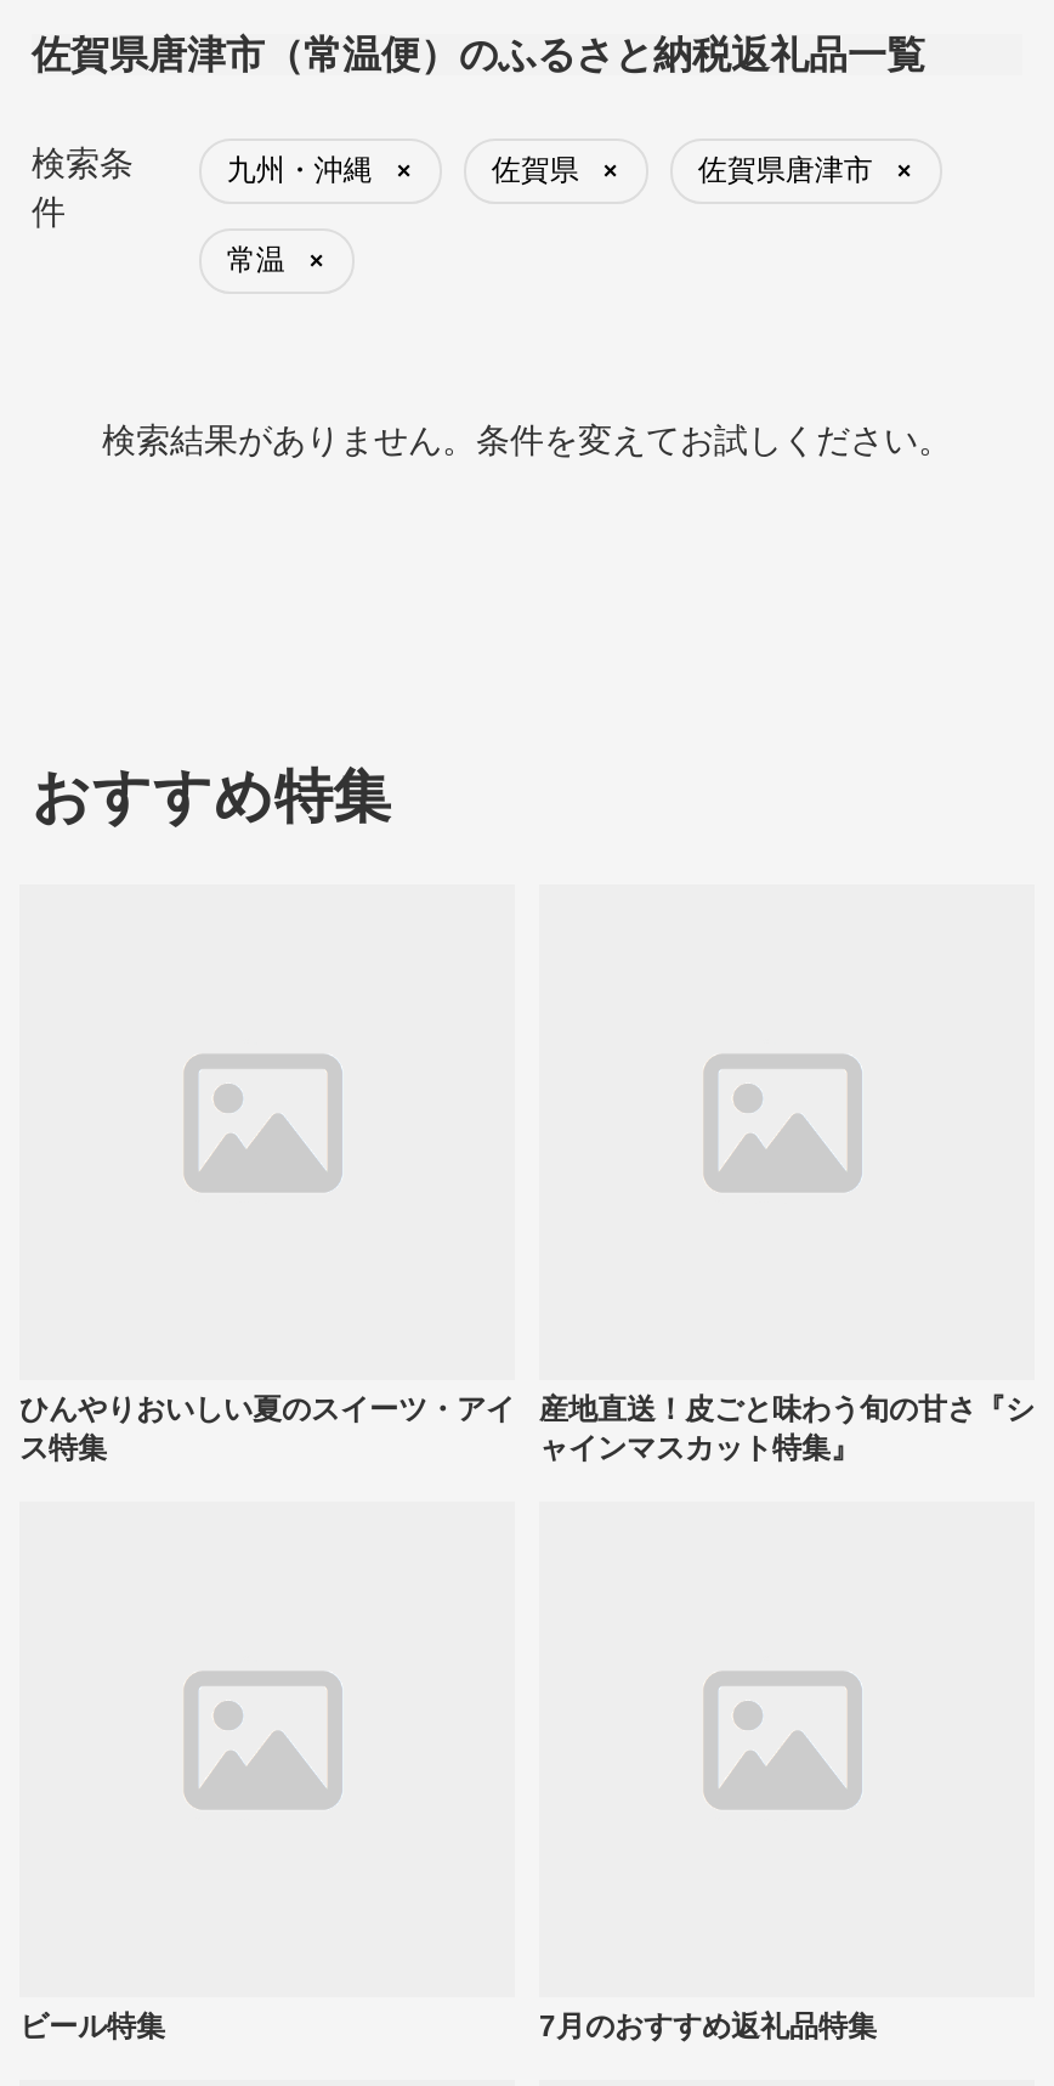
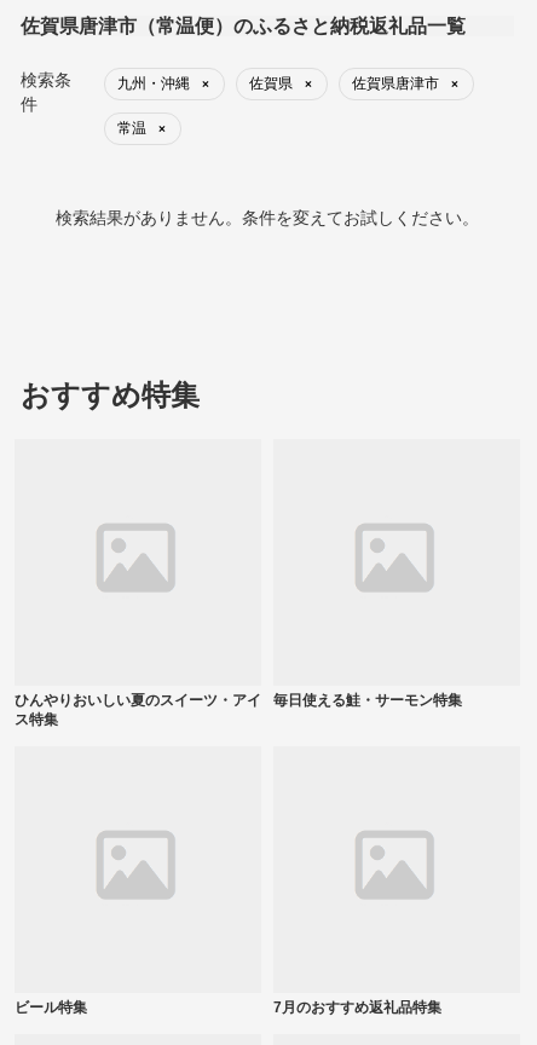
- 産地直送！皮ごと味わう旬の甘さ『シ
- ャインマスカット特集』
+ 毎日使える鮭・サーモン特集
